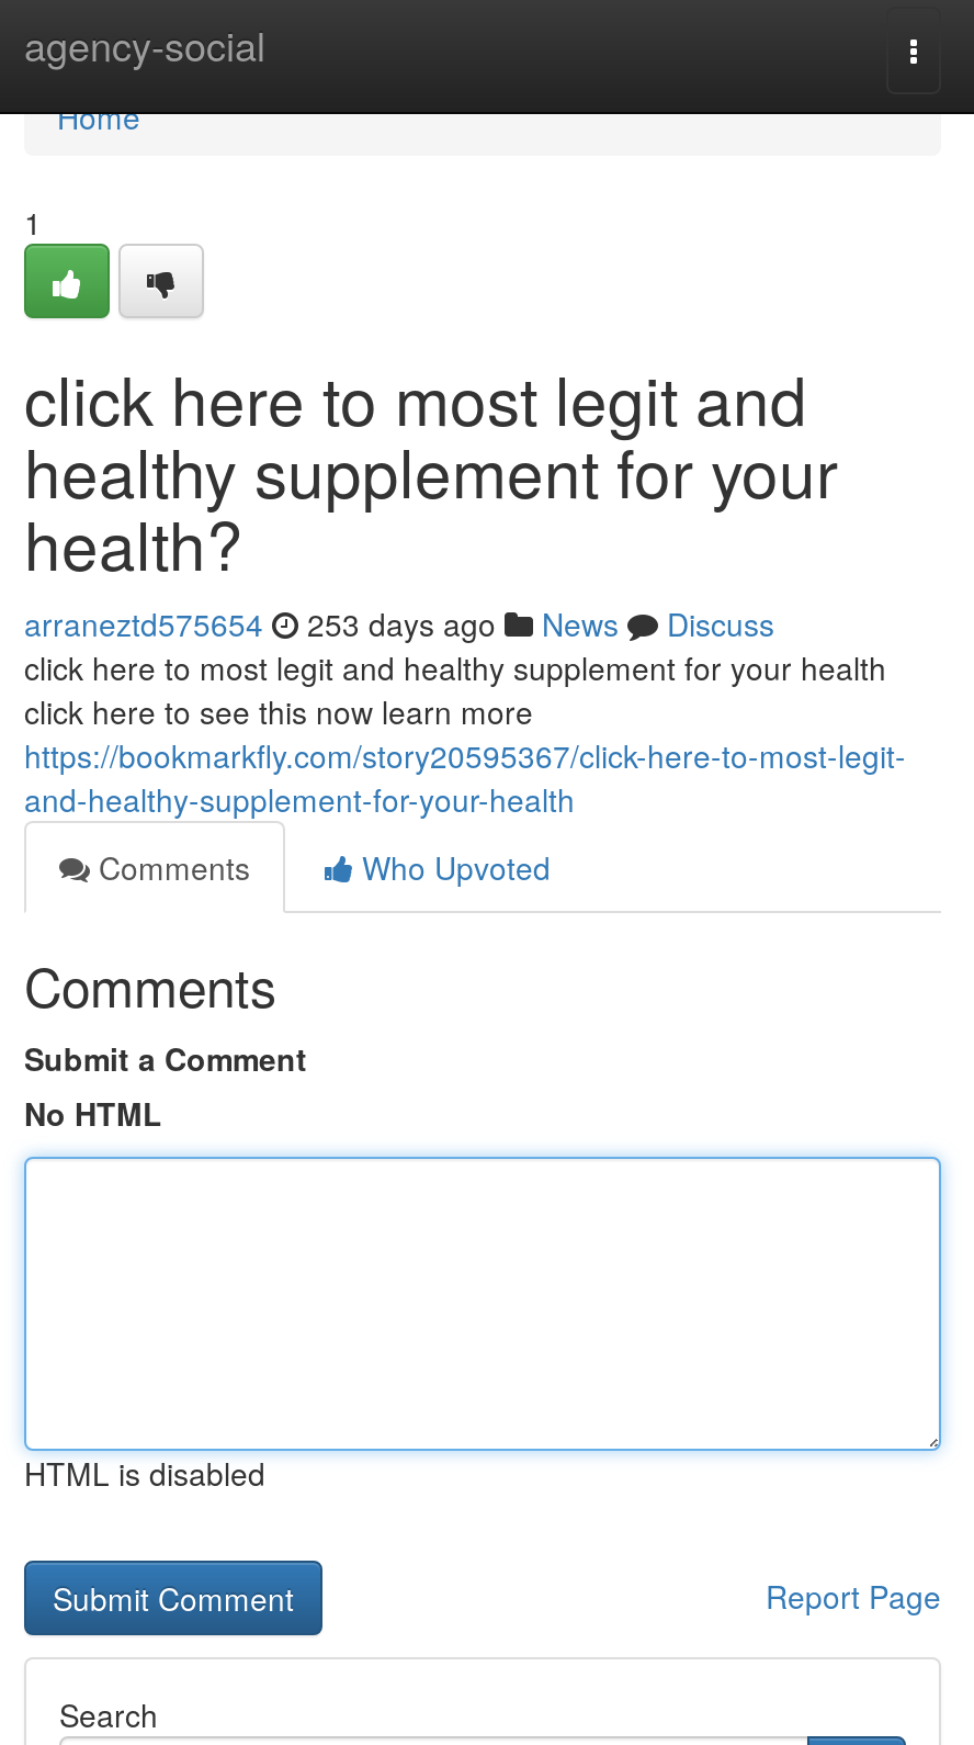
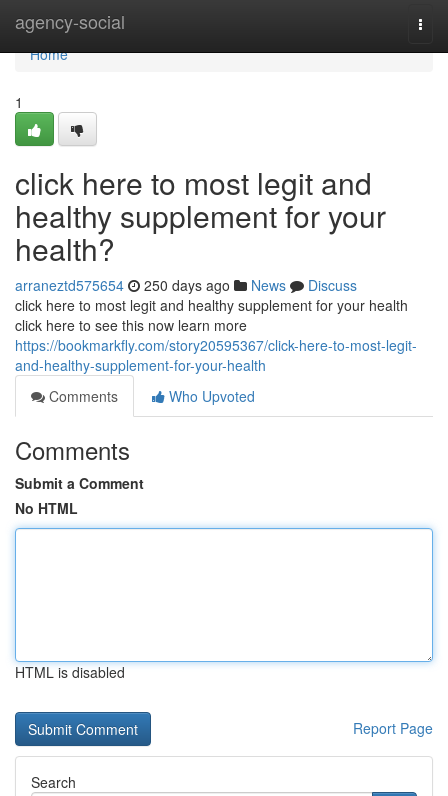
- arraneztd575654 253 days ago News Discuss
+ arraneztd575654 250 days ago News Discuss
